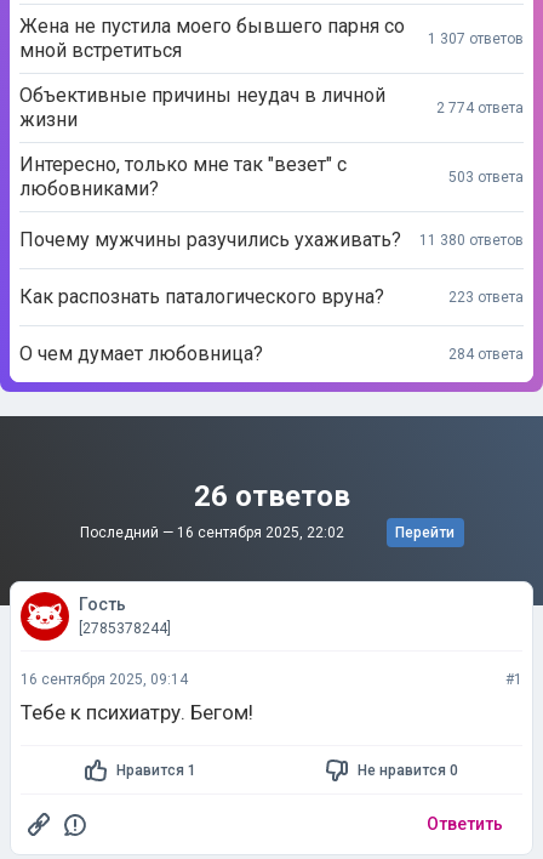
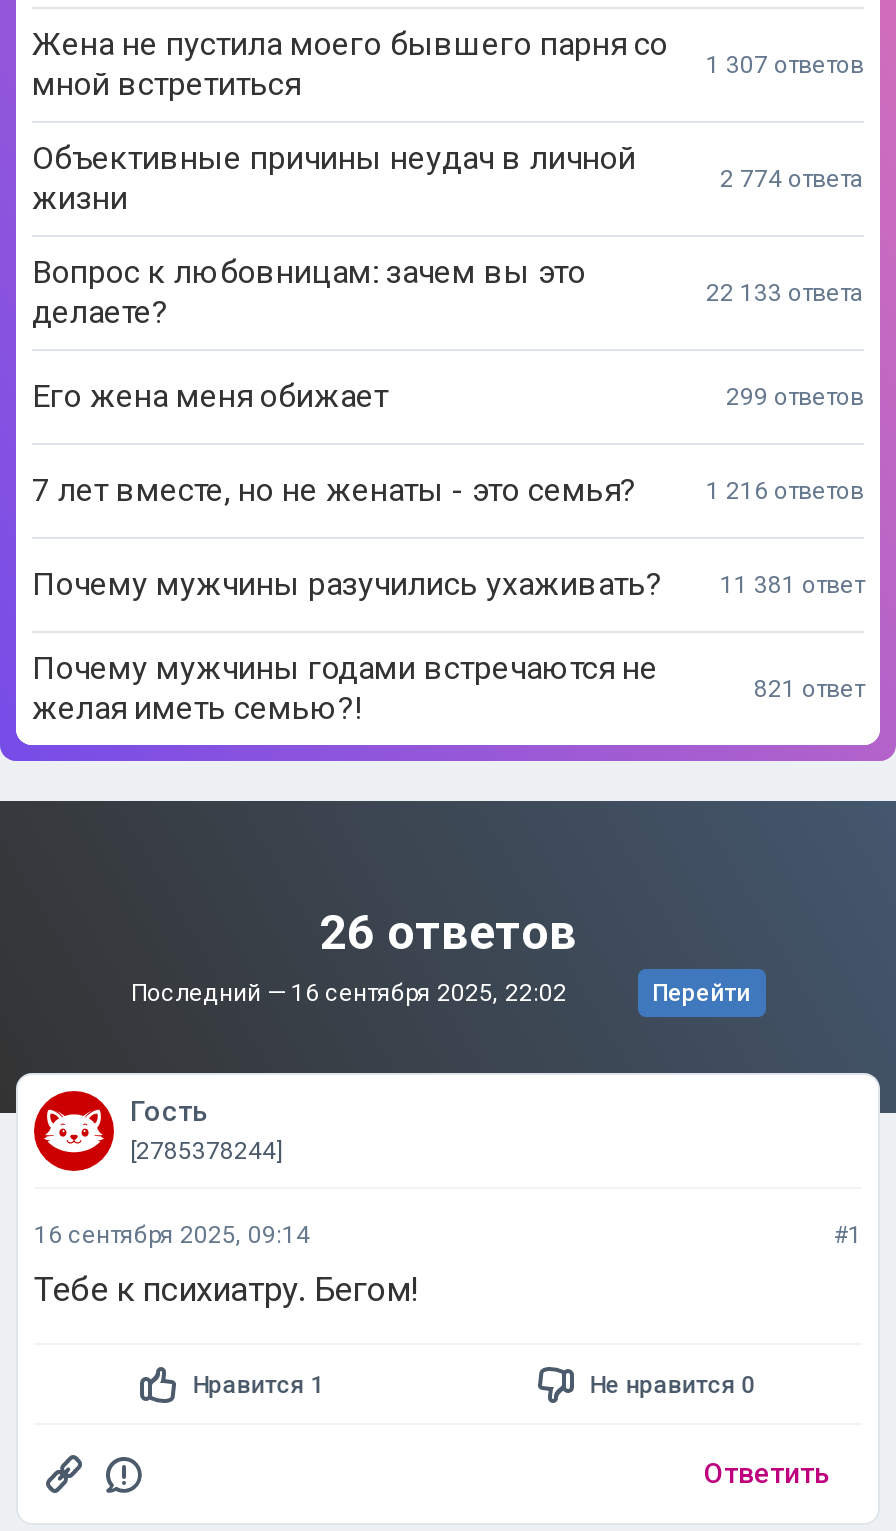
- Интересно, только мне так "везет" с
- любовниками?
+ Вопрос к любовницам: зачем вы это
+ делаете?

- 503 ответа
+ 22 133 ответа
+ Его жена меня обижает
+ 299 ответов
+ 7 лет вместе, но не женаты - это семья?
+ 1 216 ответов

moved down: Почему мужчины разучились ухаживать?

- 11 380 ответов
+ 11 381 ответ

- Как распознать паталогического вруна?
- 223 ответа
+ Почему мужчины годами встречаются не
+ желая иметь семью?!

- О чем думает любовница?
- 284 ответа
+ 821 ответ
